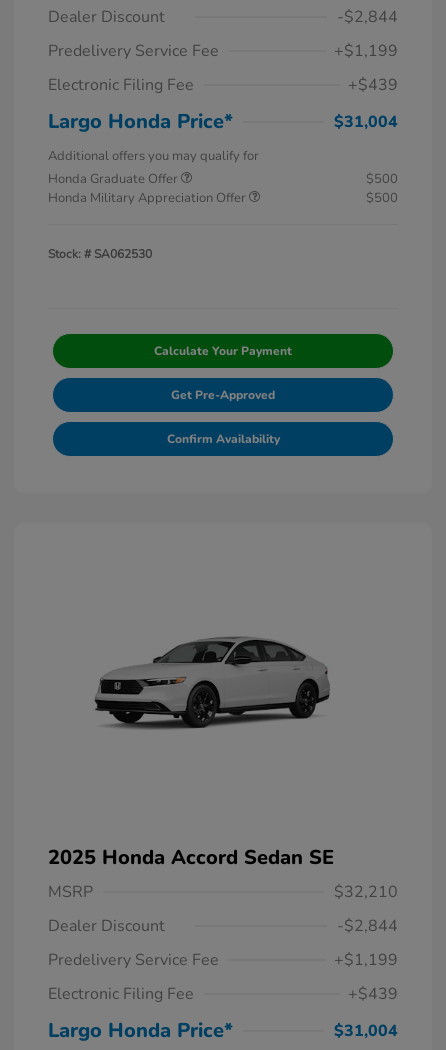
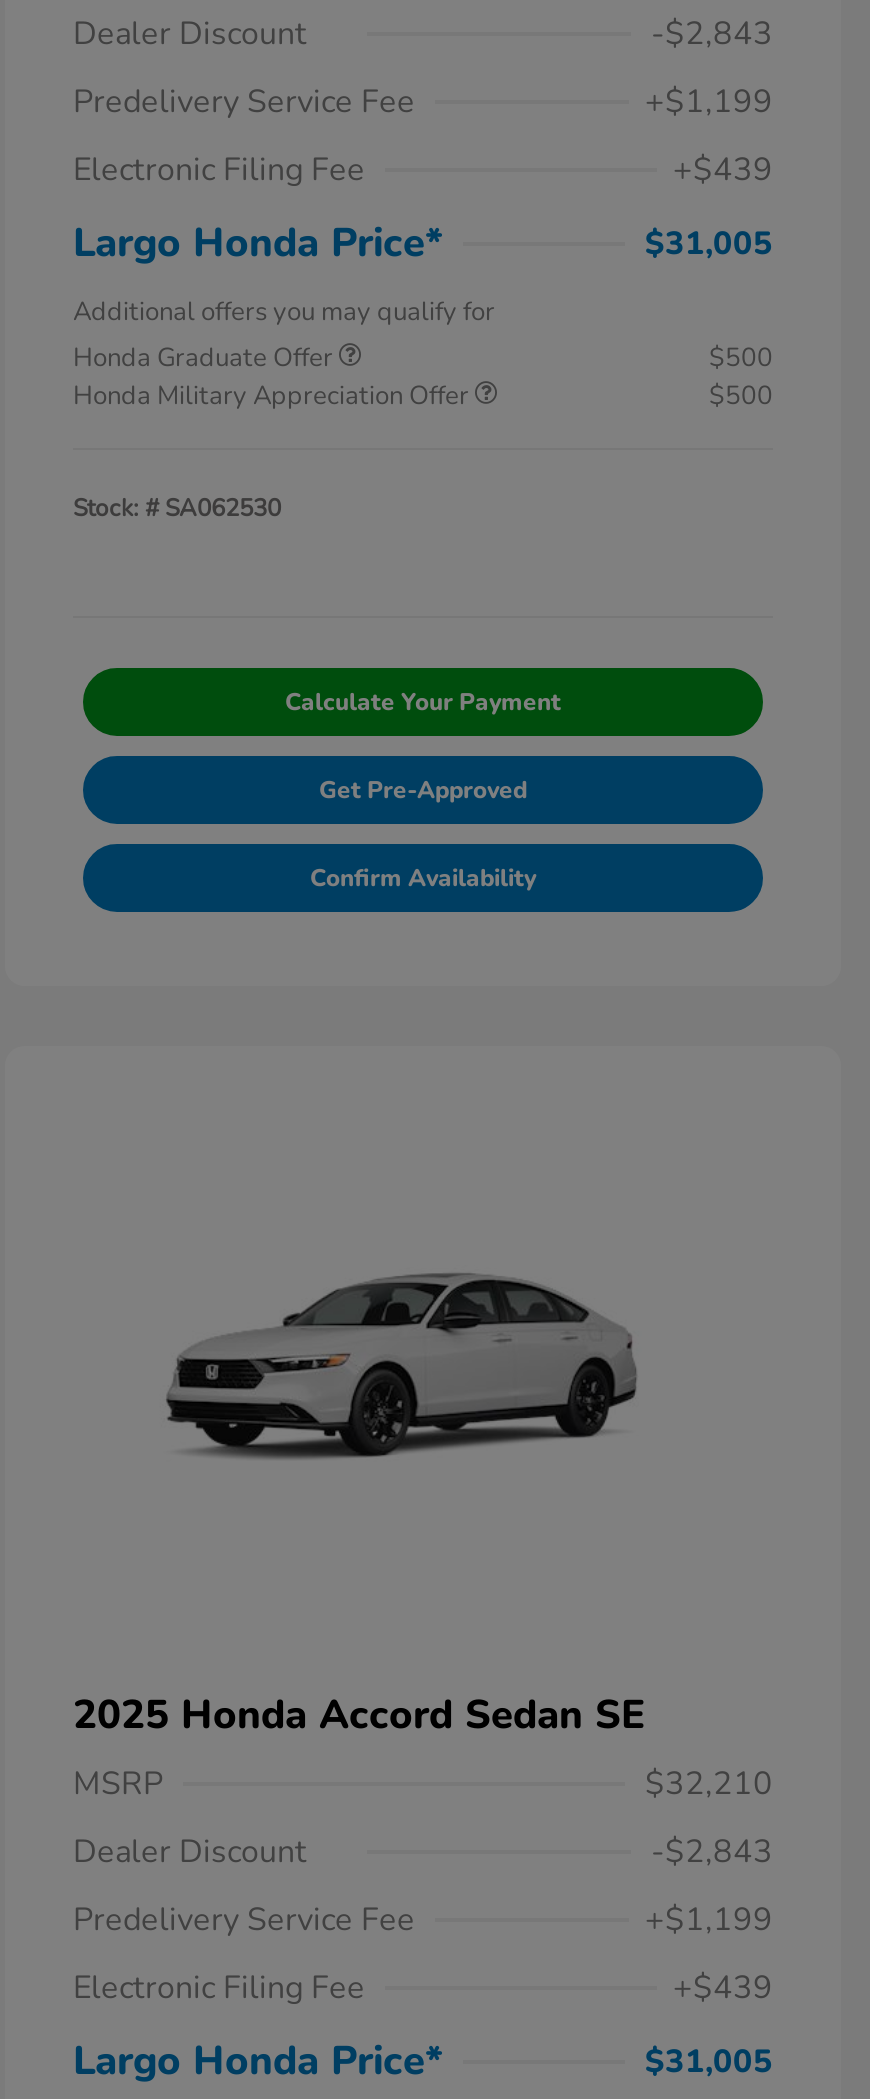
- -$2,844
+ -$2,843

- $31,004
+ $31,005

- -$2,844
+ -$2,843

- $31,004
+ $31,005
